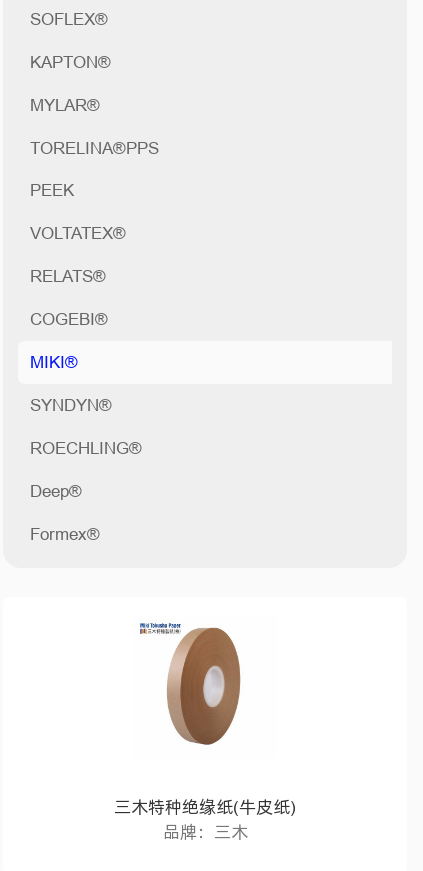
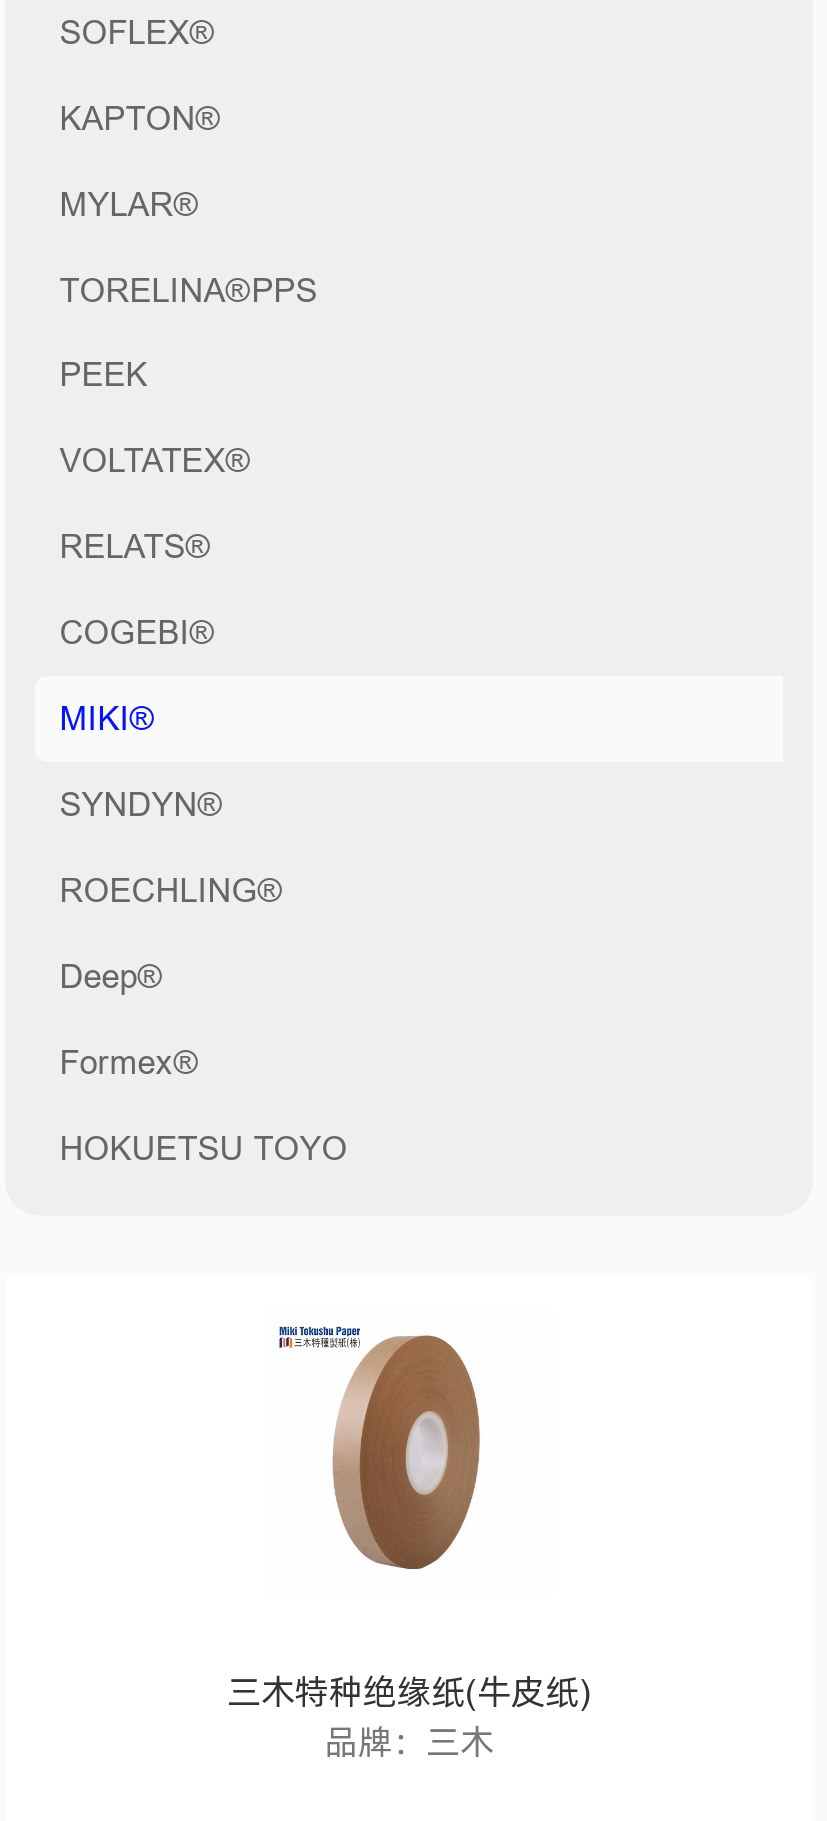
+ HOKUETSU TOYO
